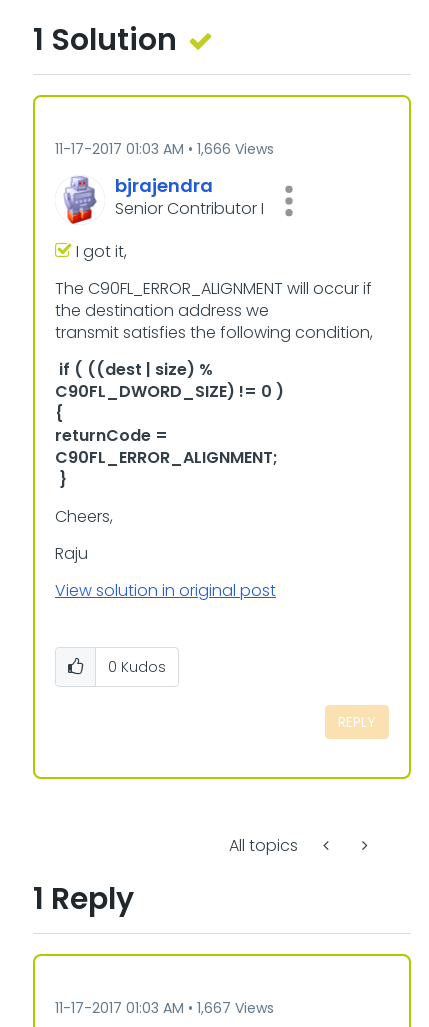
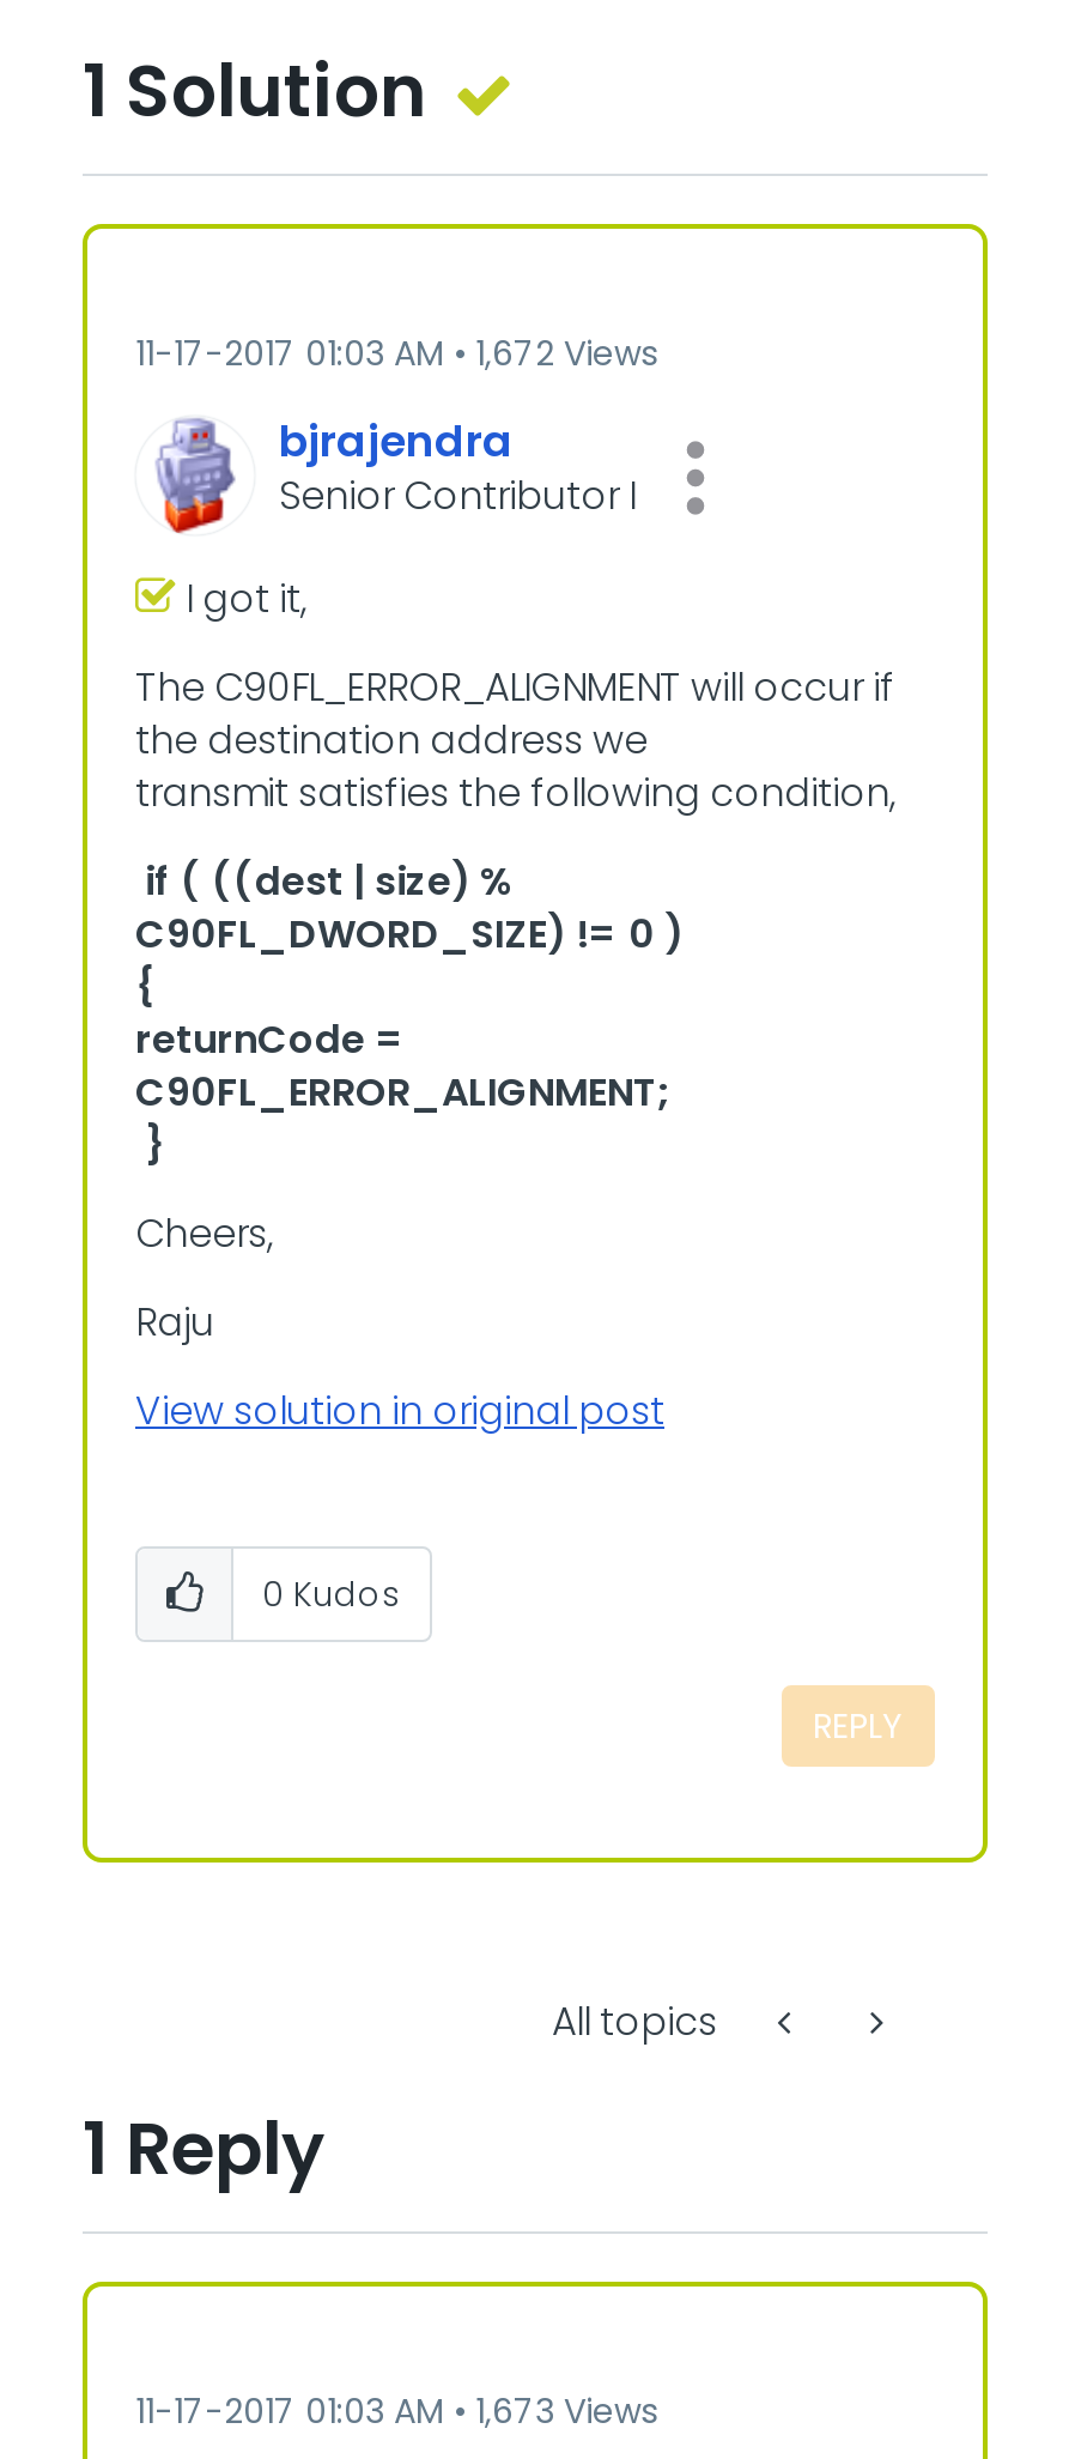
- 11-17-2017 01:03 AM 1,666 Views
+ 11-17-2017 01:03 AM 1,672 Views

- 11-17-2017 01:03 AM 1,667 Views
+ 11-17-2017 01:03 AM 1,673 Views
